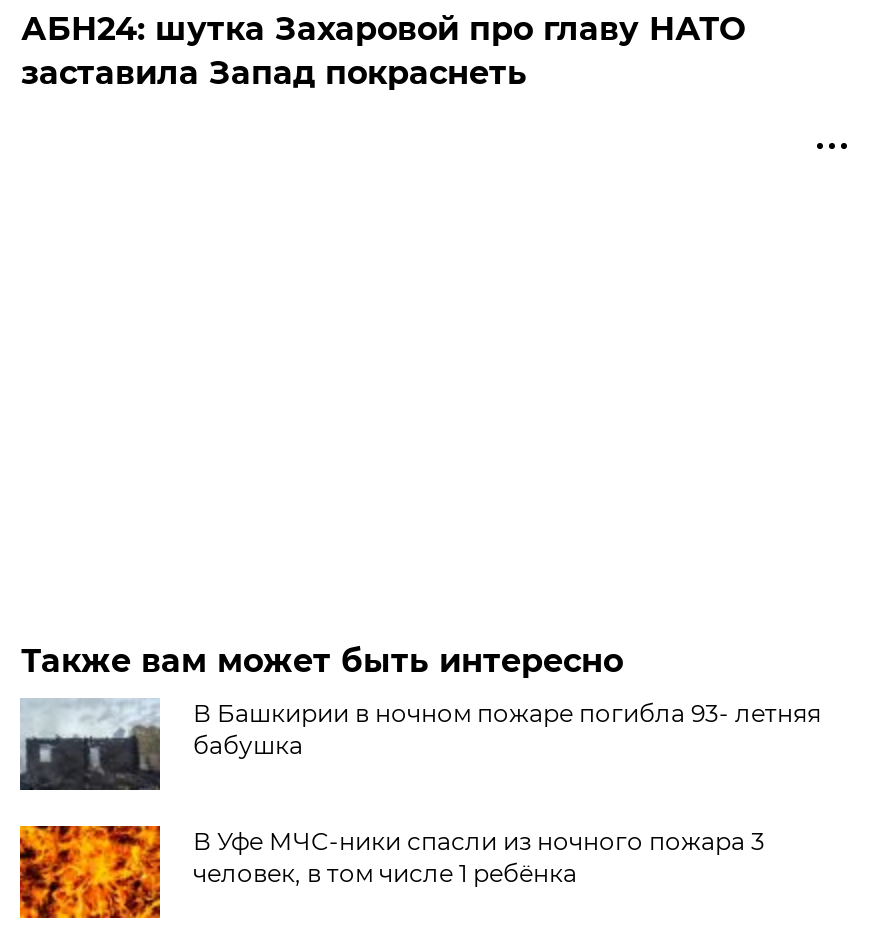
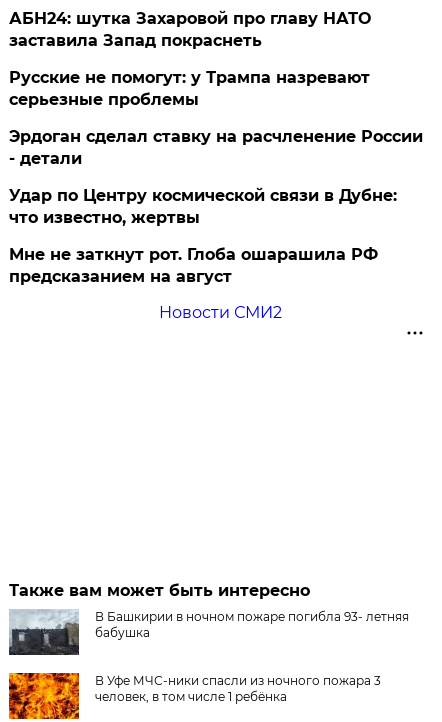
+ Русские не помогут: у Трампа назревают
+ серьезные проблемы
+ Эрдоган сделал ставку на расчленение России
+ - детали
+ Удар по Центру космической связи в Дубне:
+ что известно, жертвы
+ Мне не заткнут рот. Глоба ошарашила РФ
+ предсказанием на август
+ Новости СМИ2
